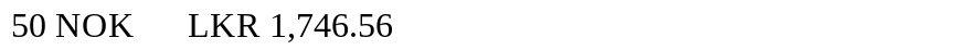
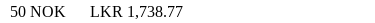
- 50 NOK LKR 1,746.56
+ 50 NOK LKR 1,738.77
